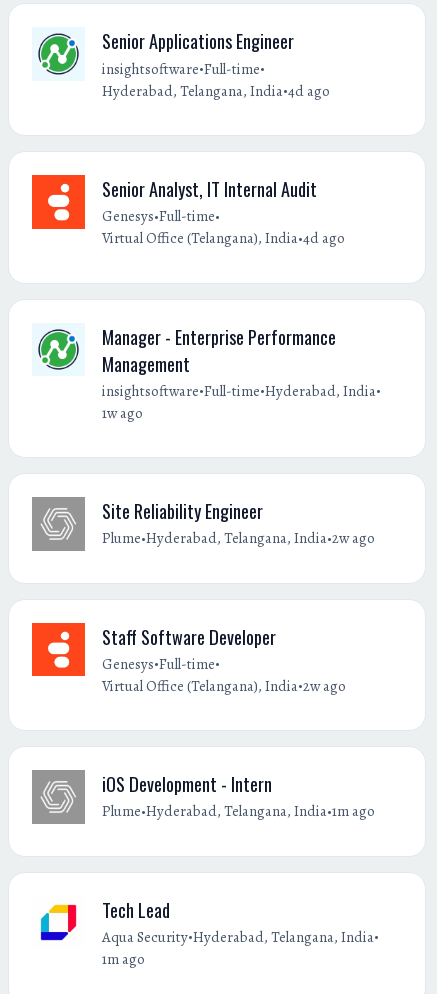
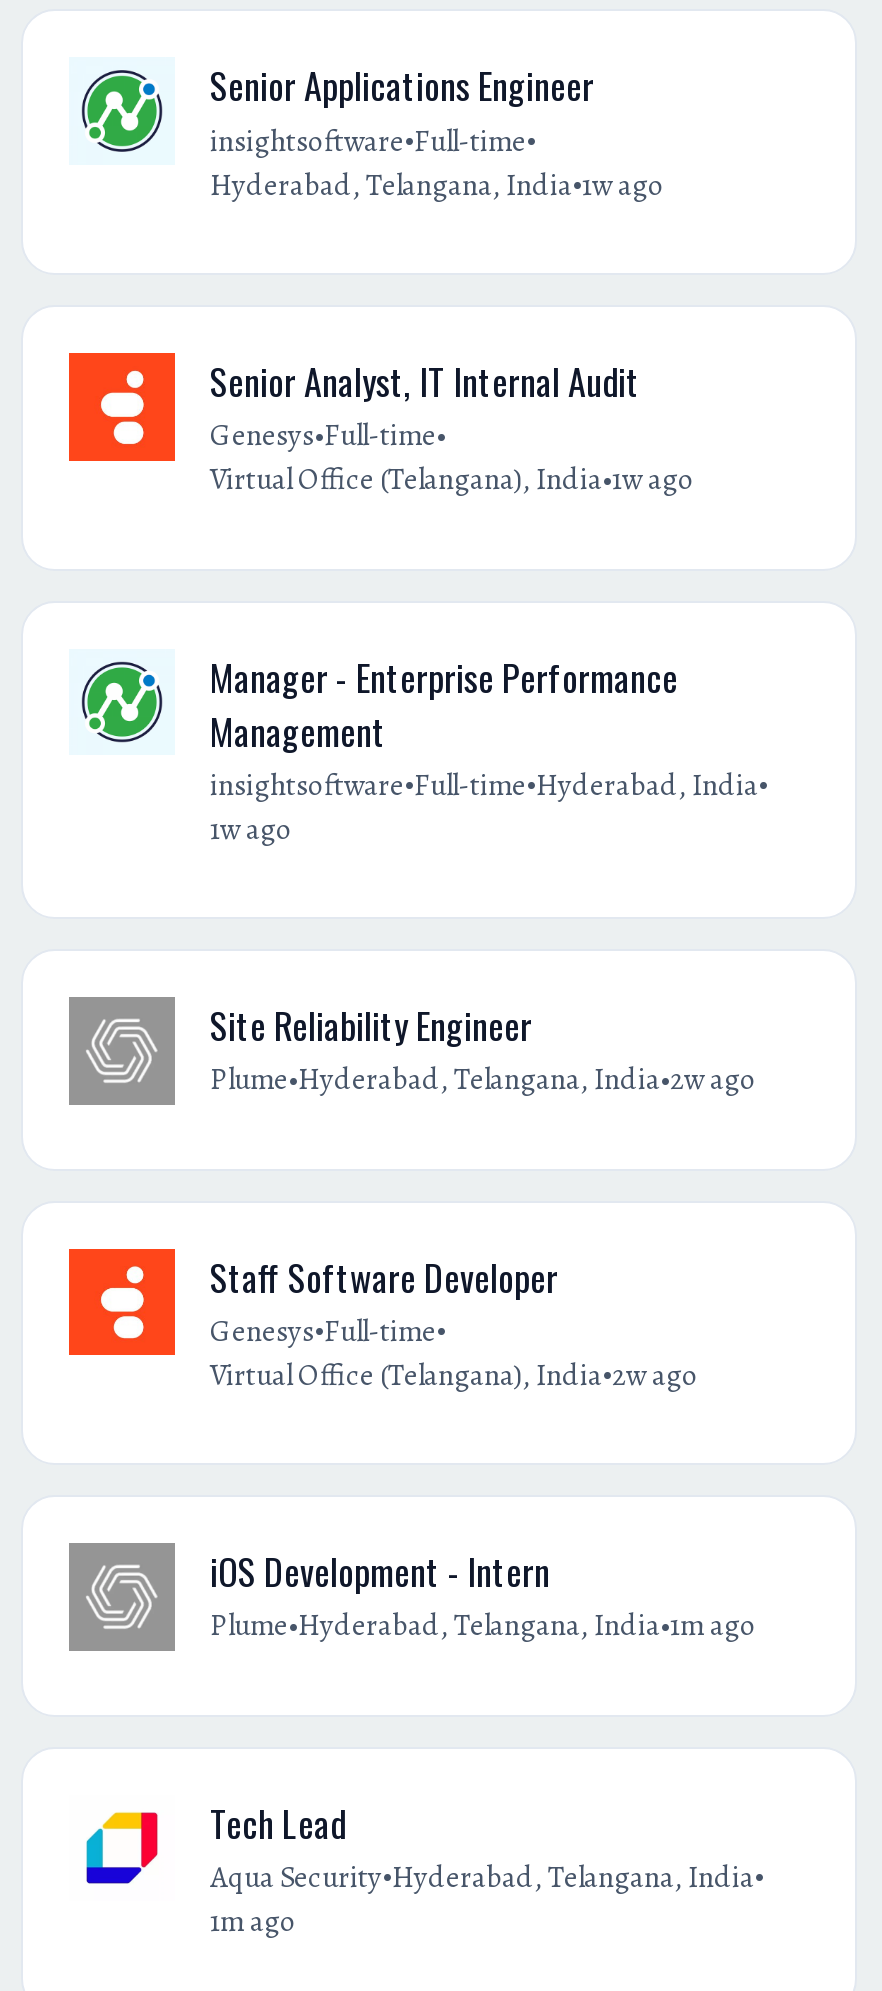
- Hyderabad, Telangana, India•4d ago
+ Hyderabad, Telangana, India•1w ago

- Virtual Office (Telangana), India•4d ago
+ Virtual Office (Telangana), India•1w ago
